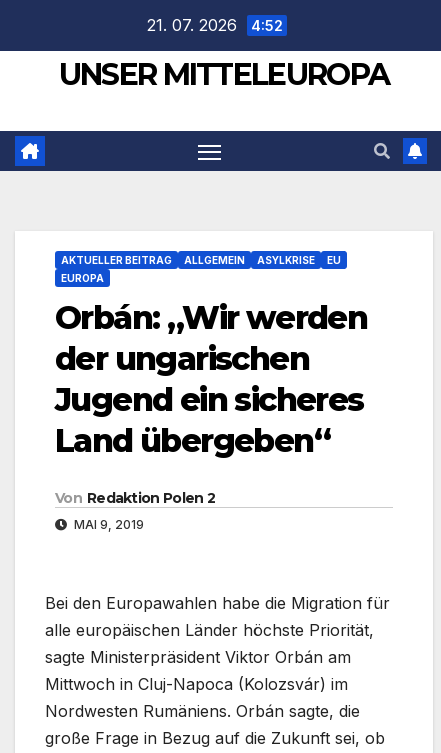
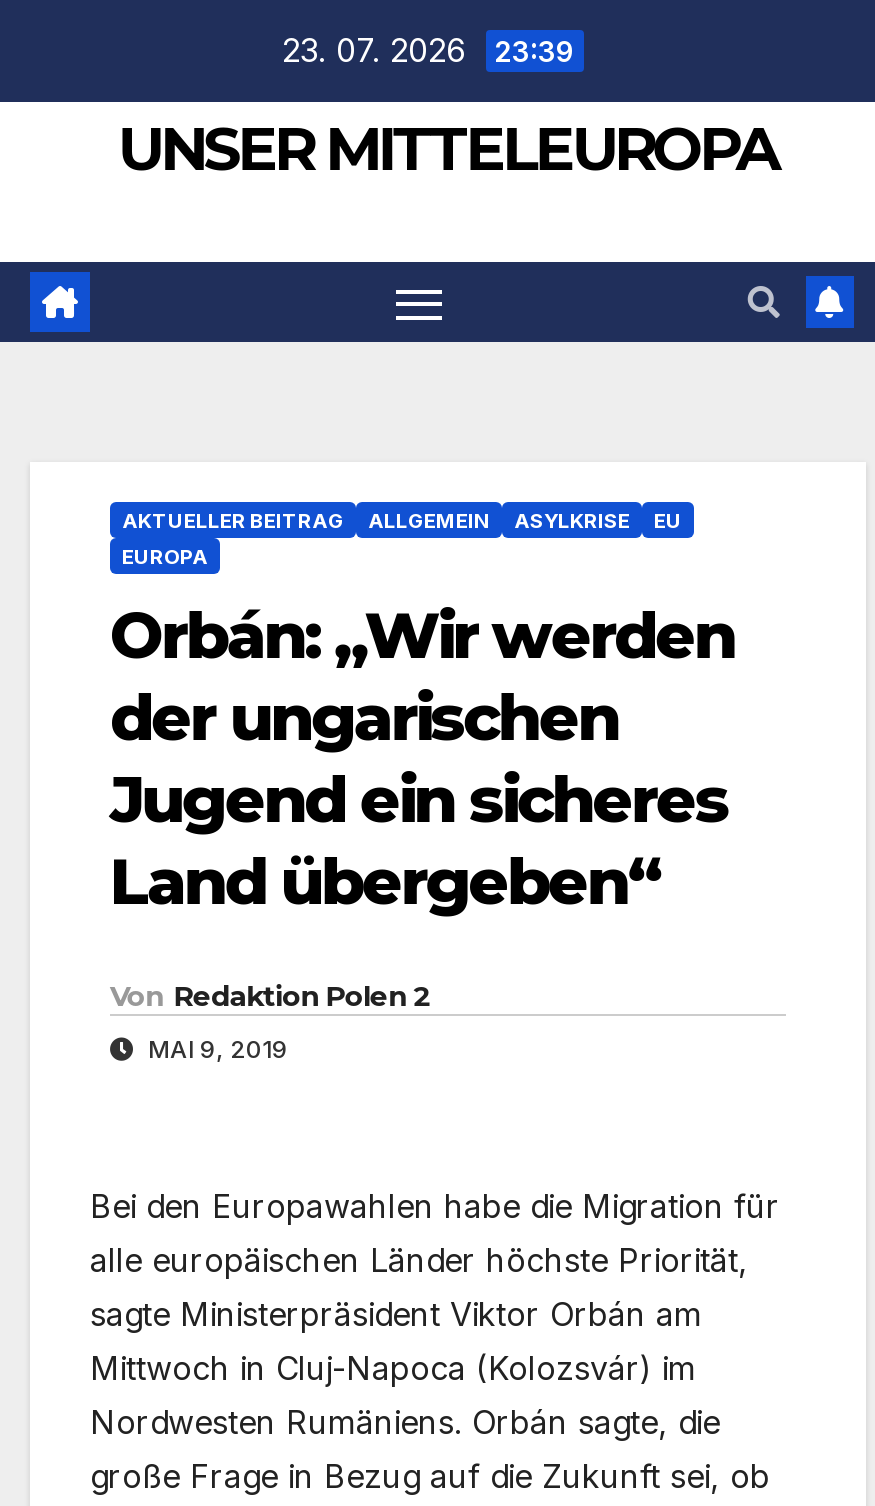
- 21. 07. 2026 4:52
+ 23. 07. 2026 23:39
